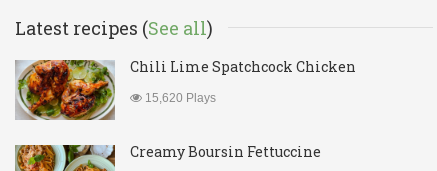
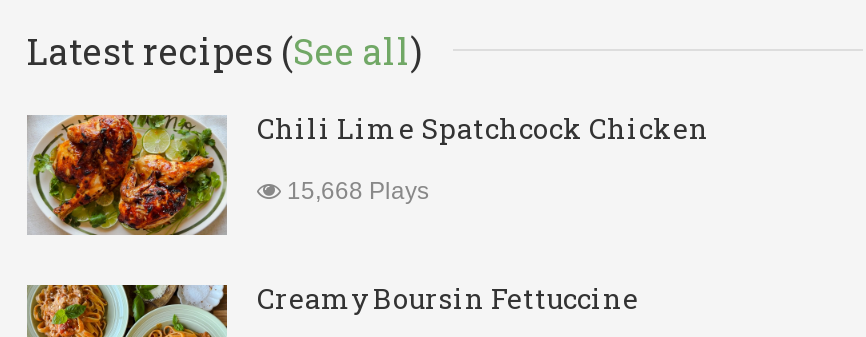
- 15,620 Plays
+ 15,668 Plays
